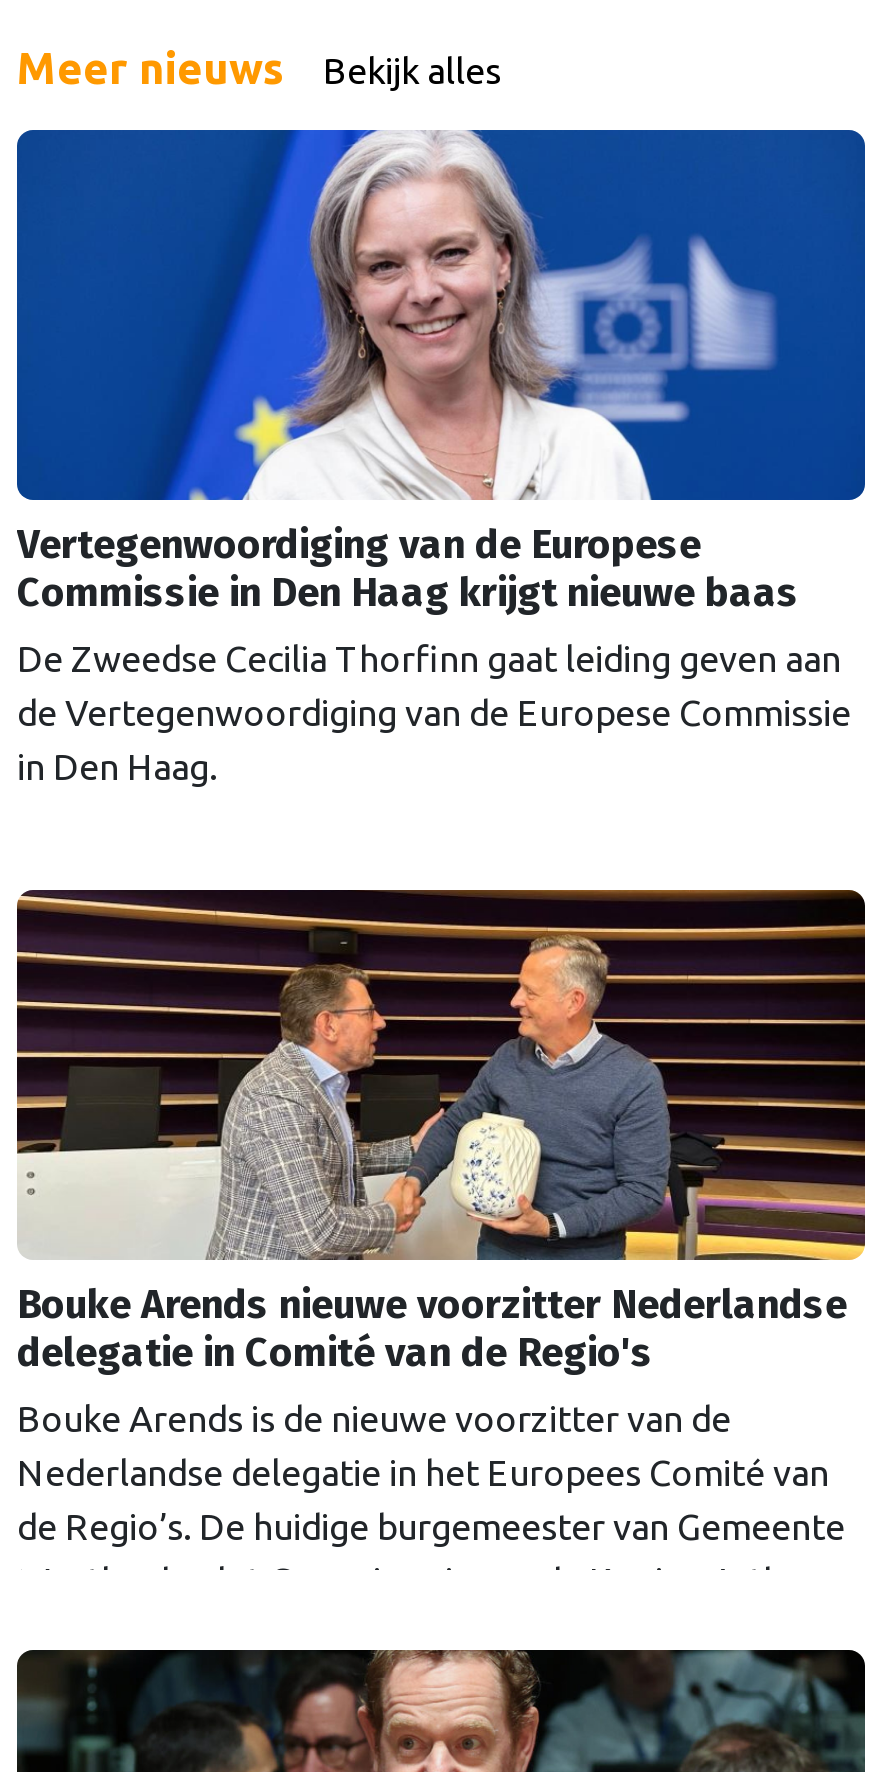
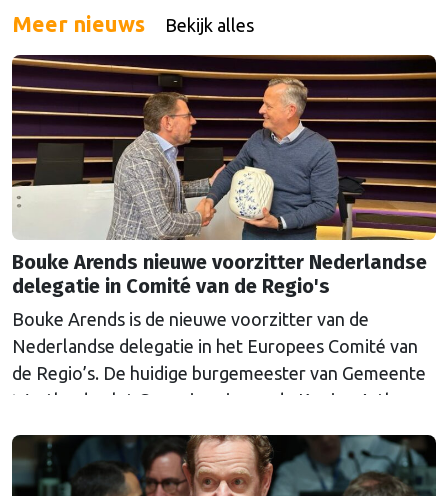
- [image]
- Vertegenwoordiging van de Europese
- Commissie in Den Haag krijgt nieuwe baas
- De Zweedse Cecilia Thorfinn gaat leiding geven aan
- de Vertegenwoordiging van de Europese Commissie
- in Den Haag.
